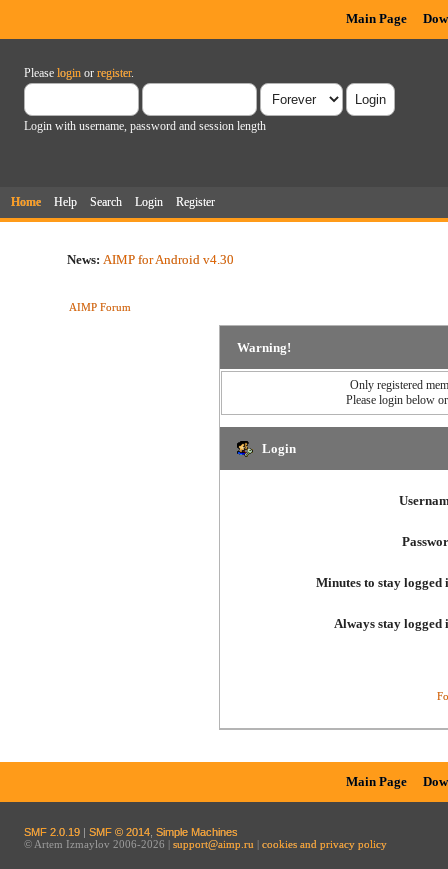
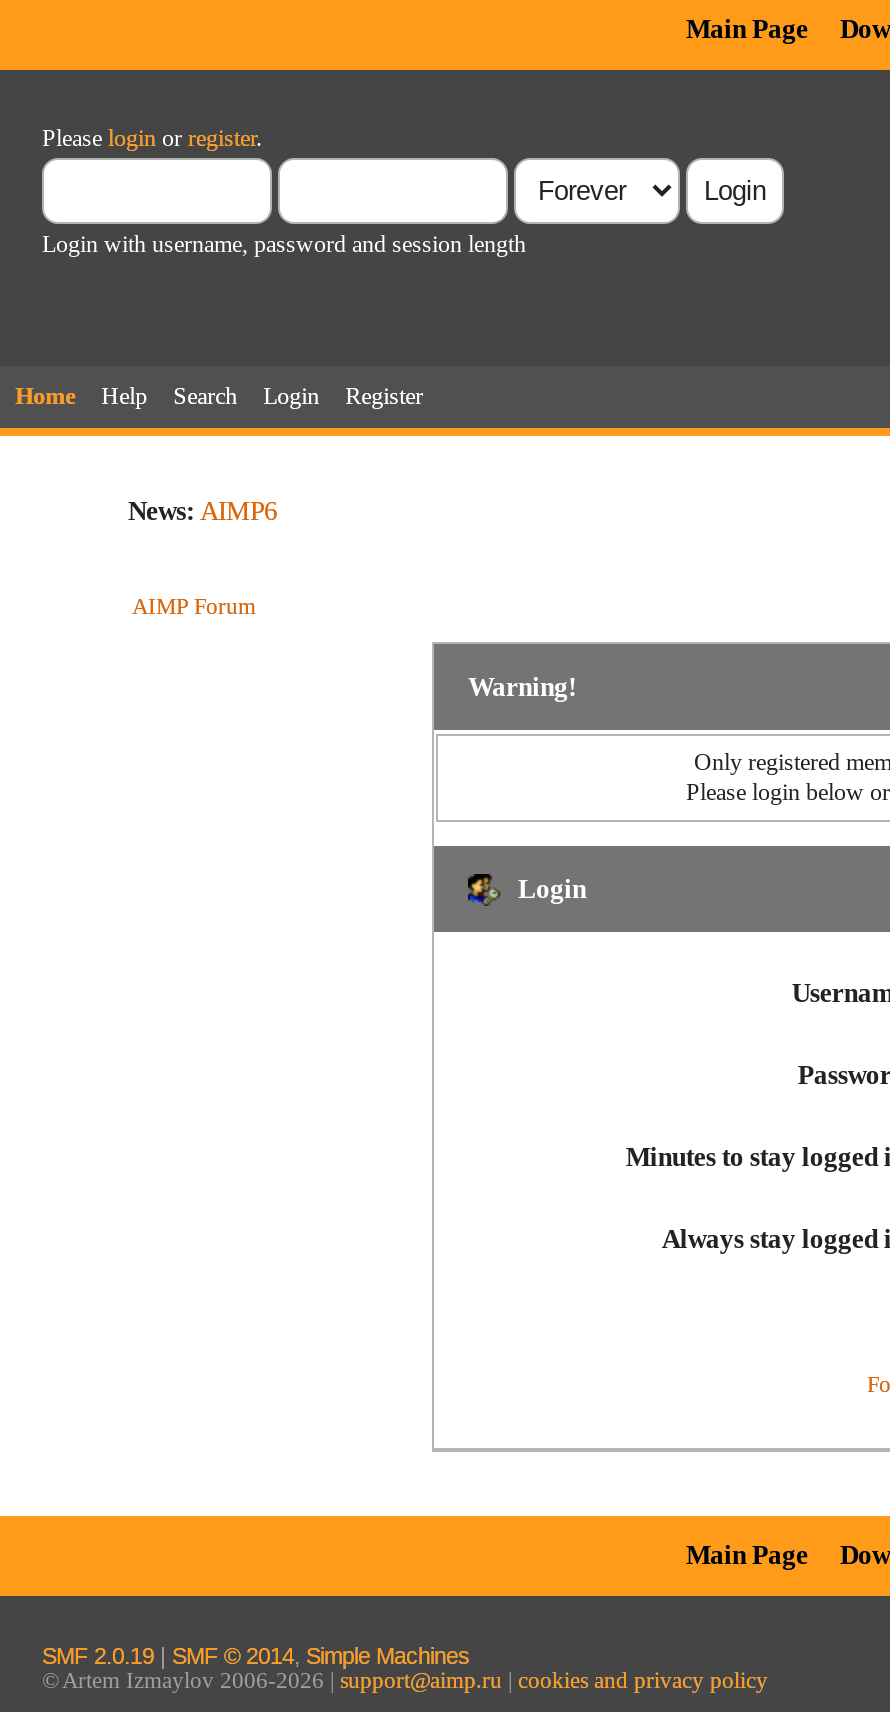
- News: AIMP for Android v4.30
+ News: AIMP6
